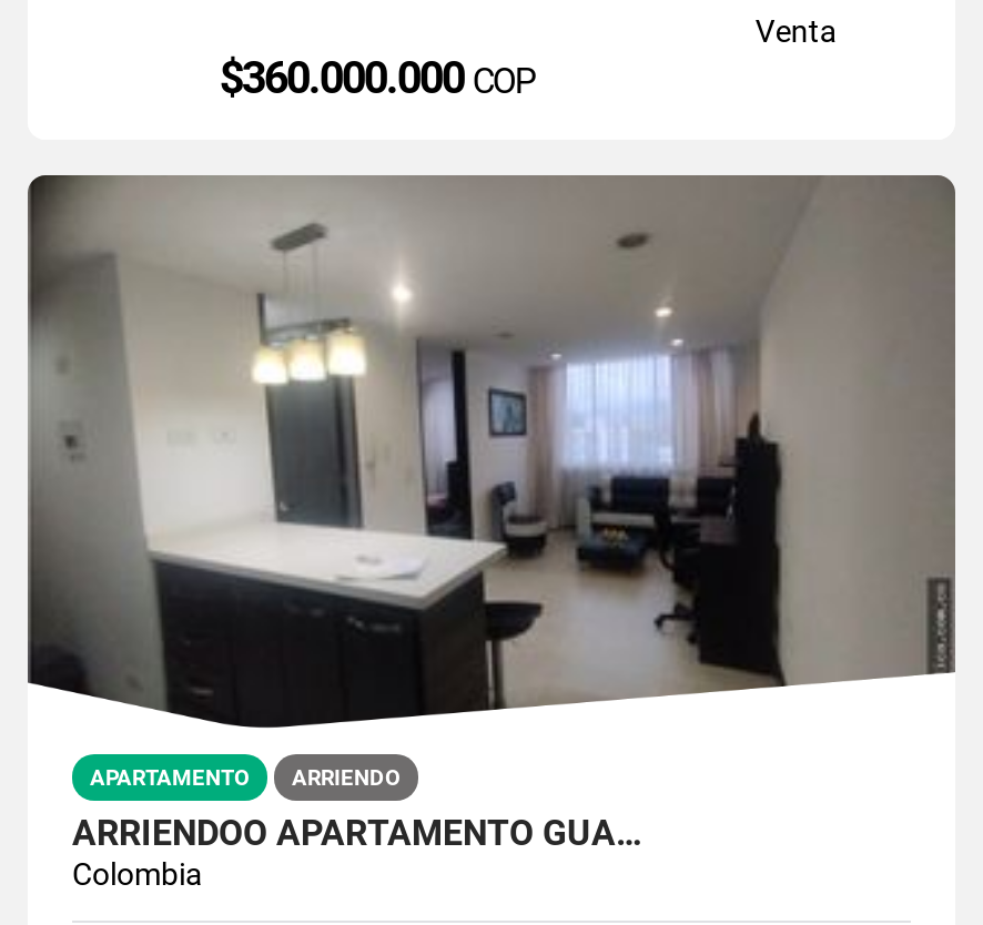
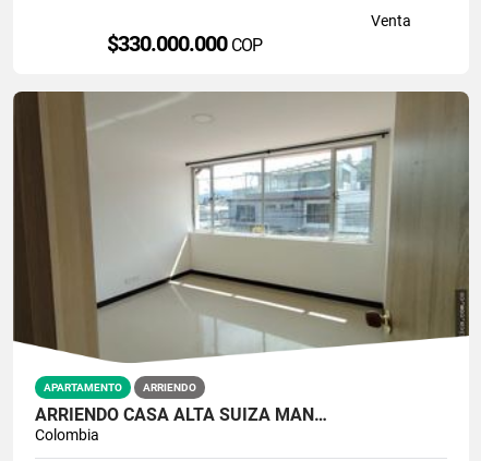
- $360.000.000COP
+ $330.000.000COP

- [image]
- ARRIENDOO APARTAMENTO GUA…
+ [image]
+ ARRIENDO CASA ALTA SUIZA MAN…
